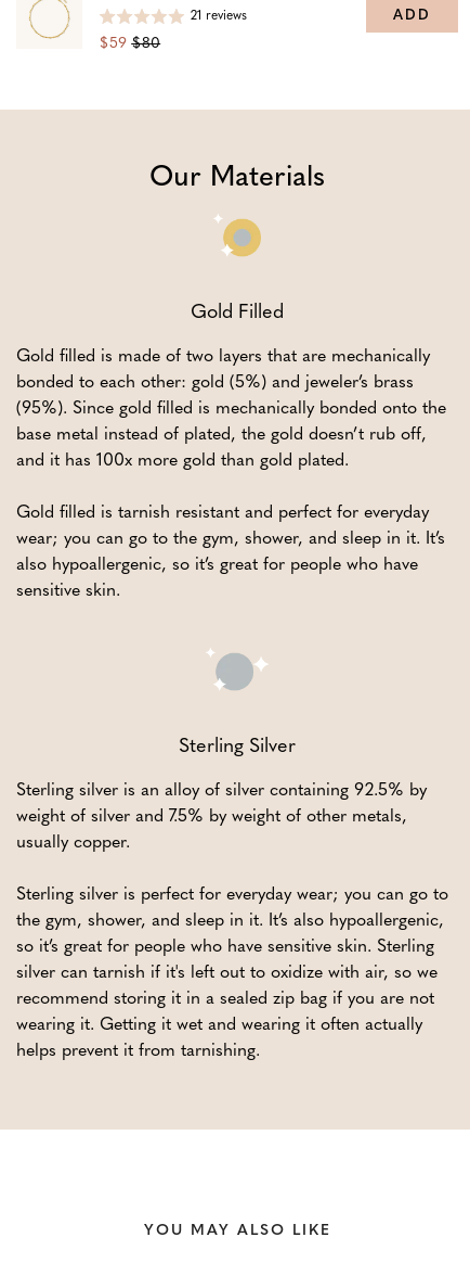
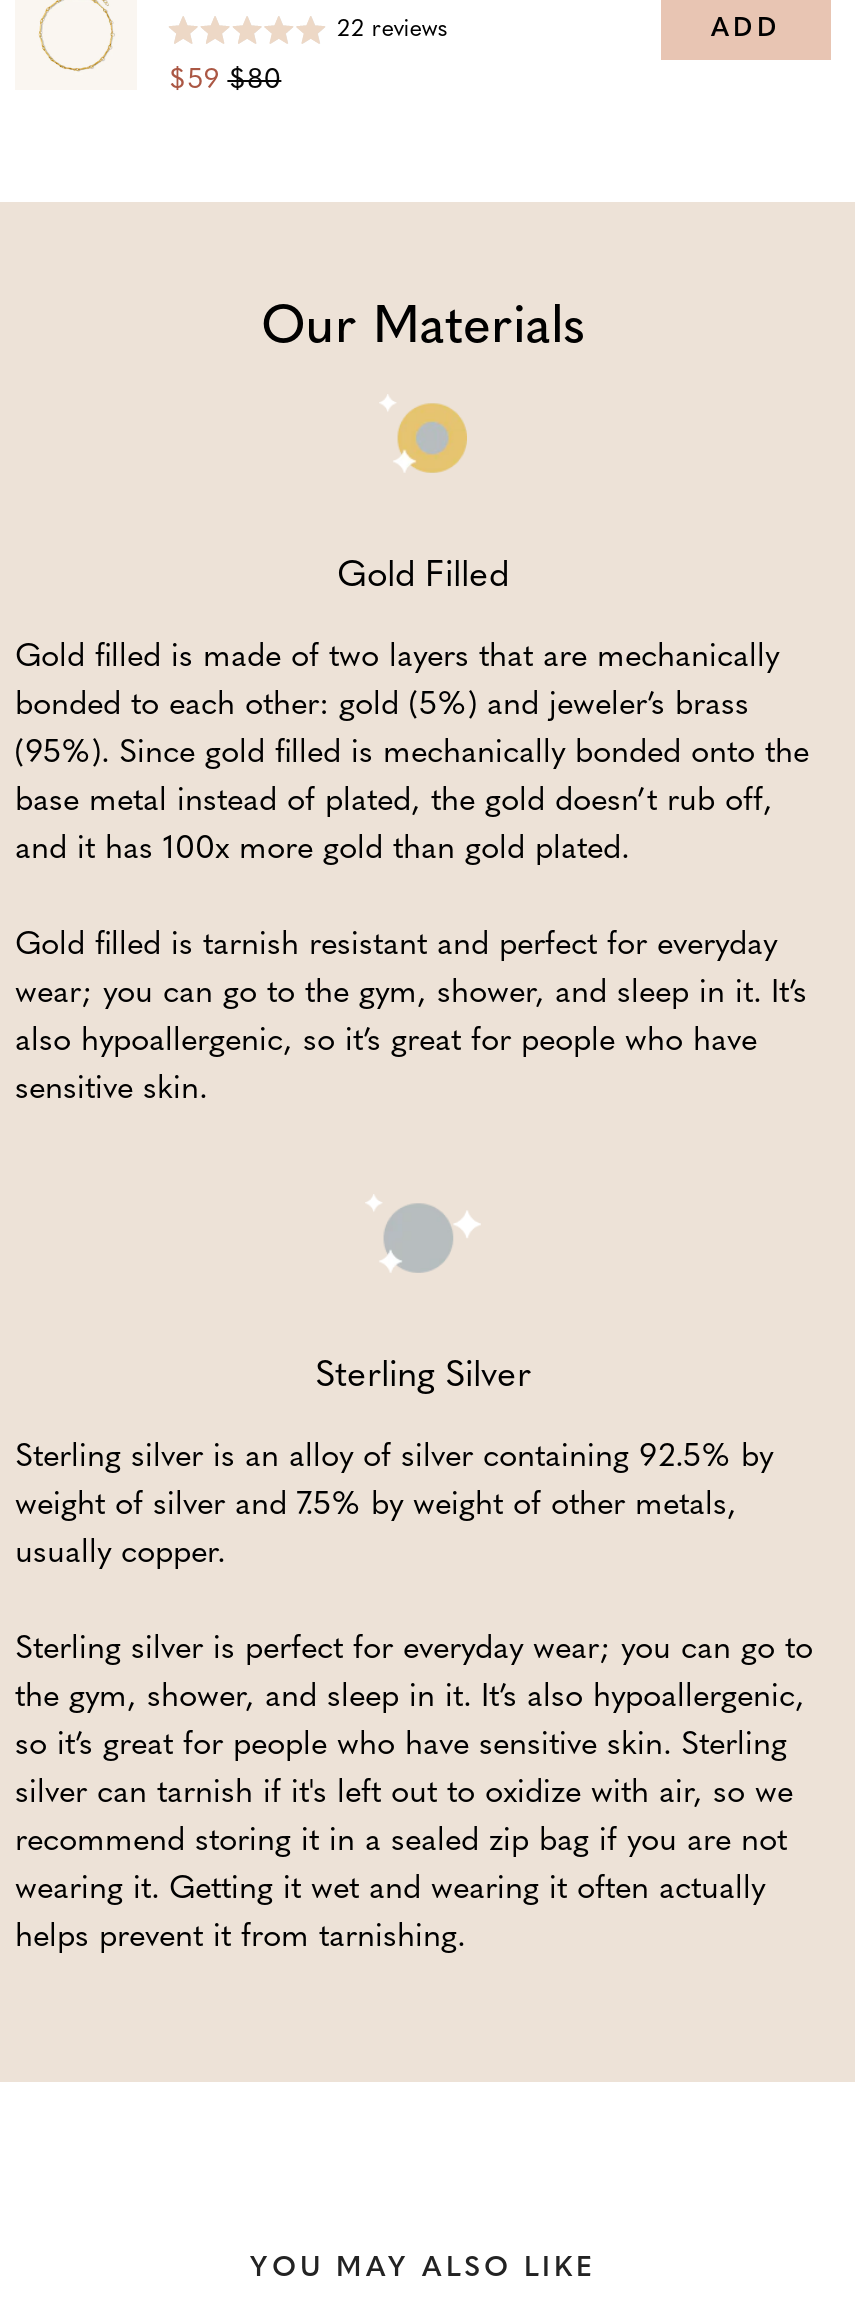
- 21 reviews
+ 22 reviews
